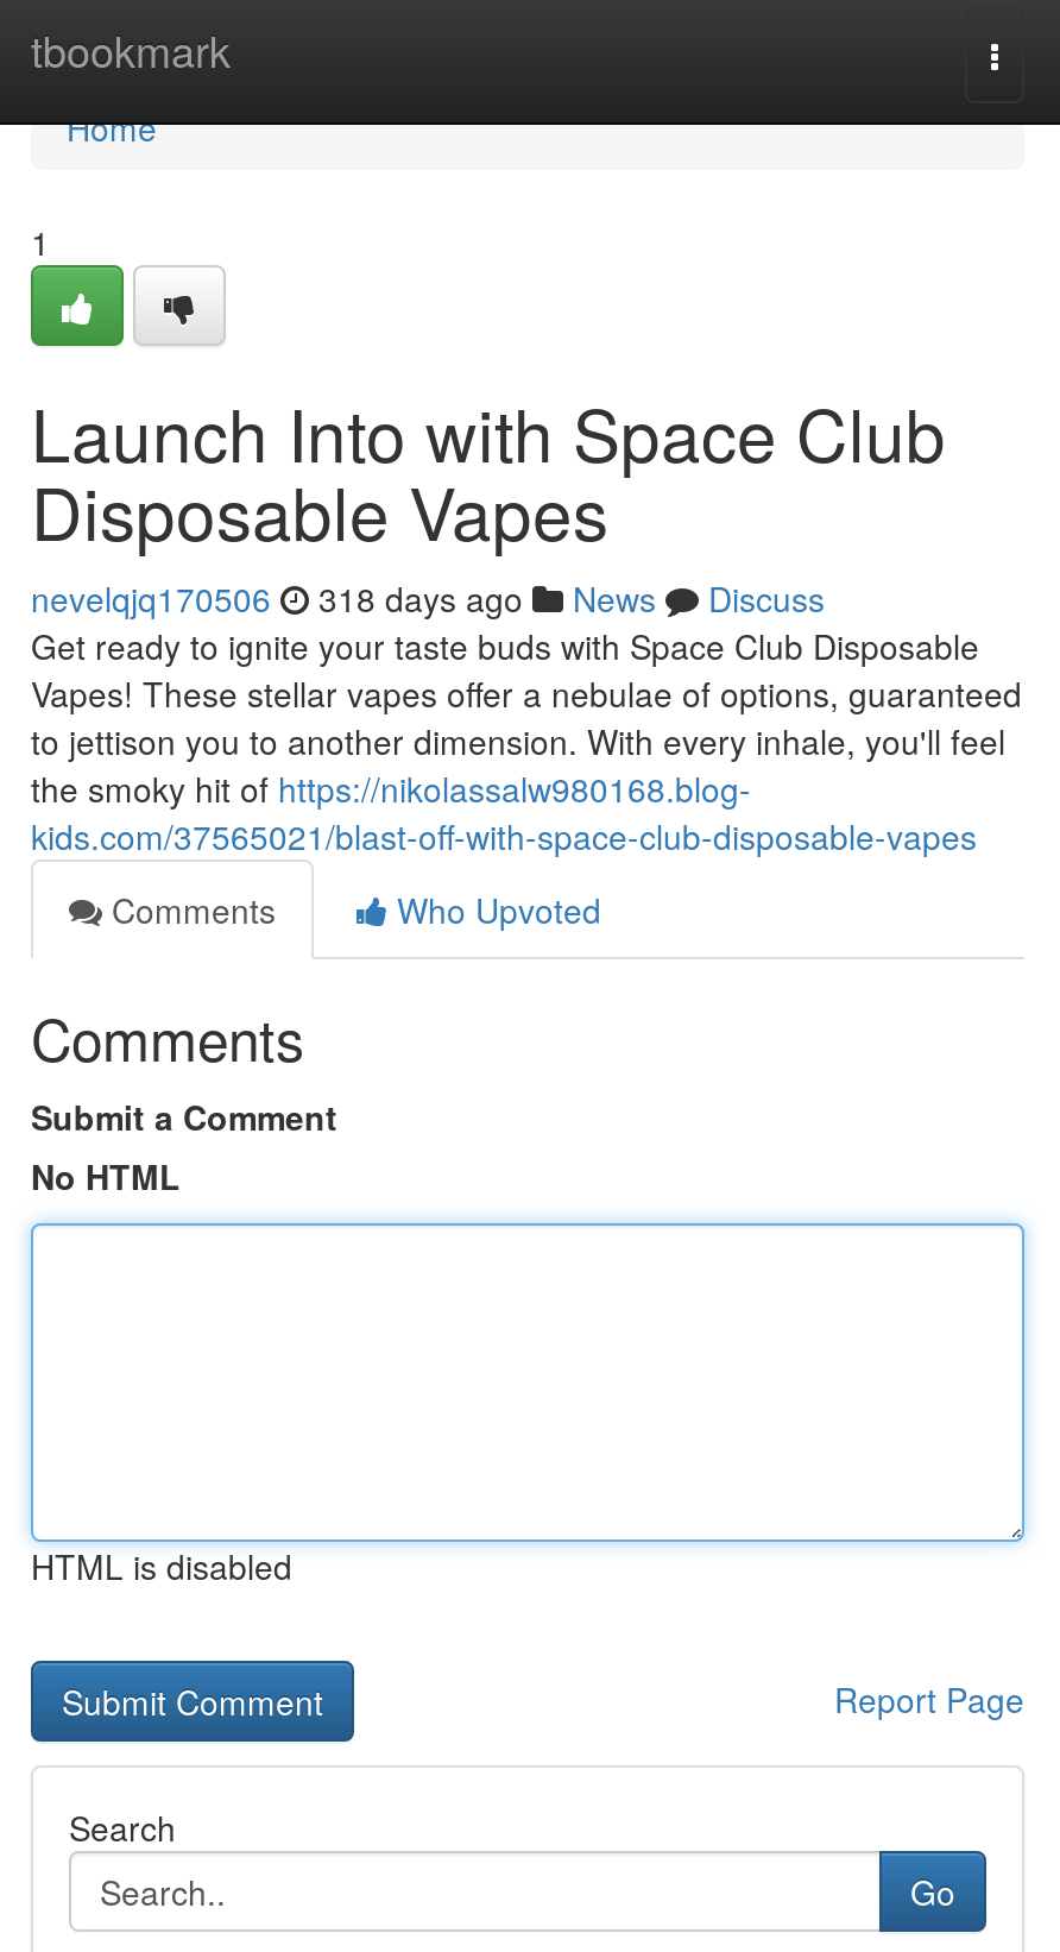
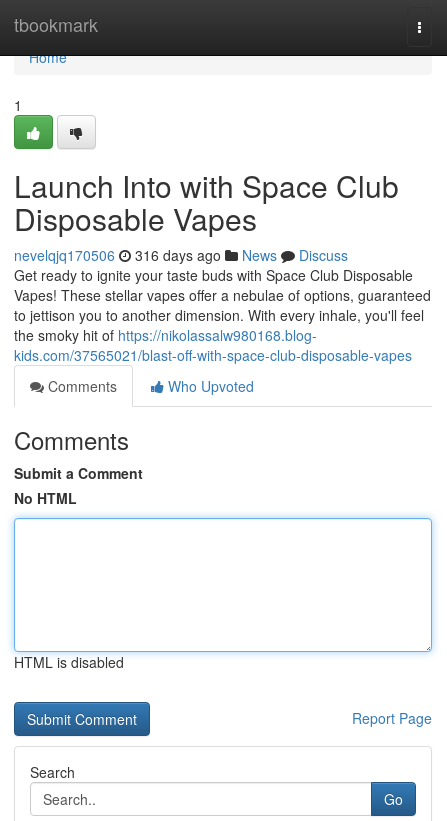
- nevelqjq170506 318 days ago News Discuss
+ nevelqjq170506 316 days ago News Discuss
